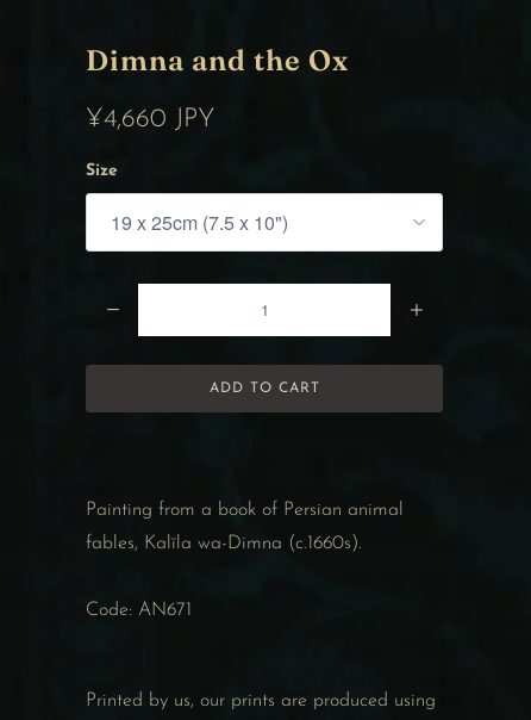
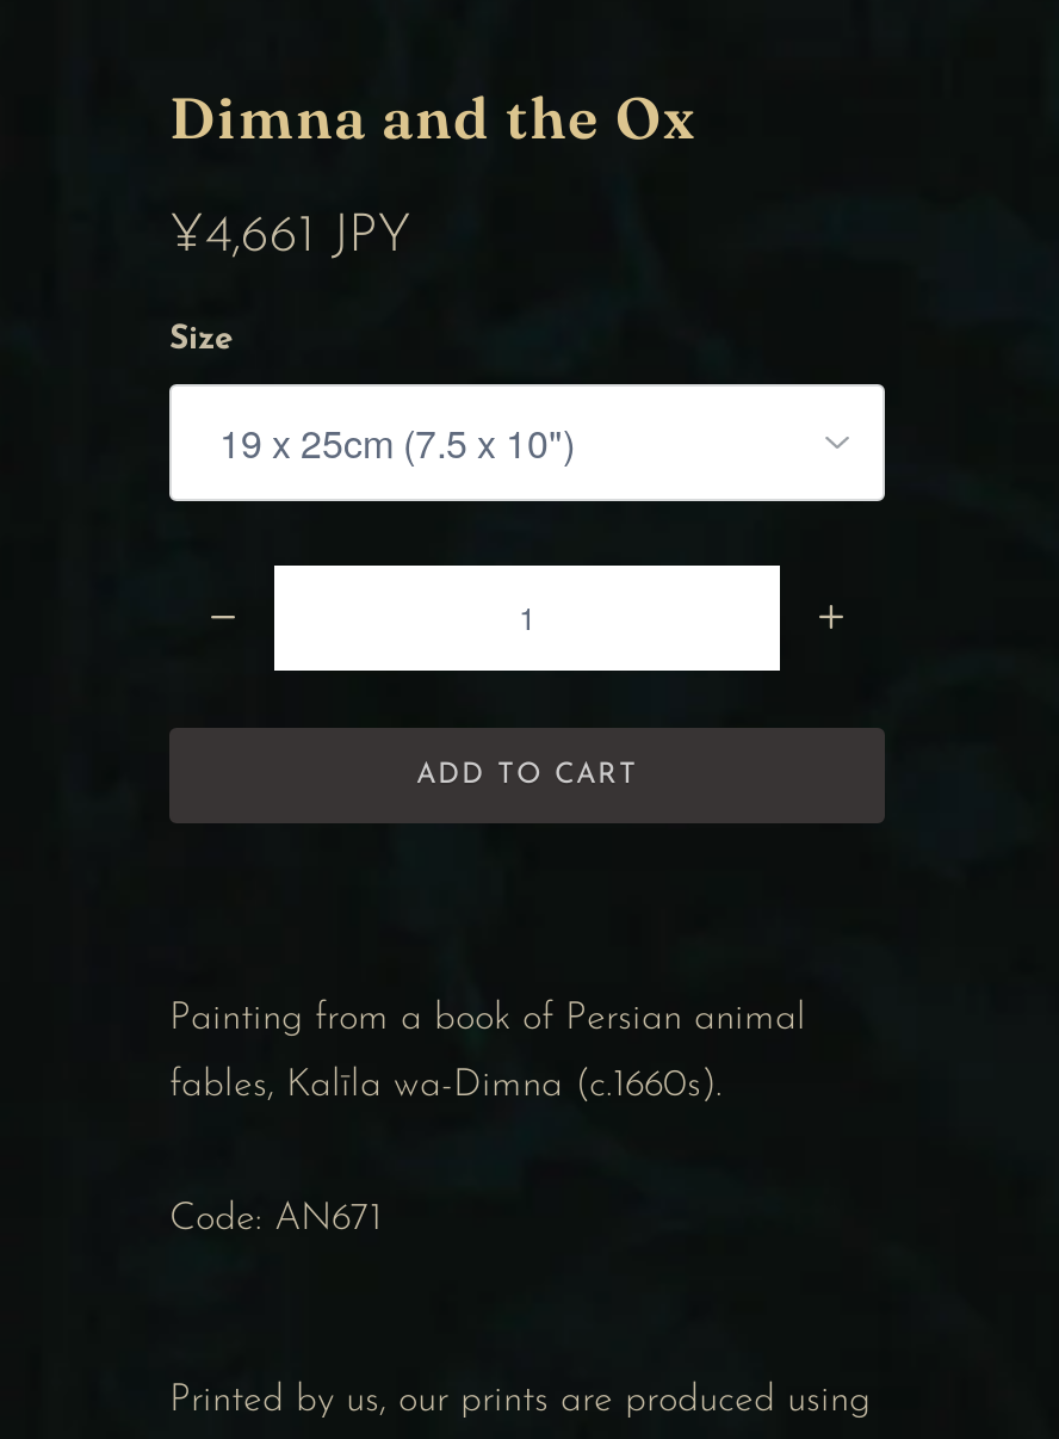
- ¥4,660 JPY
+ ¥4,661 JPY
